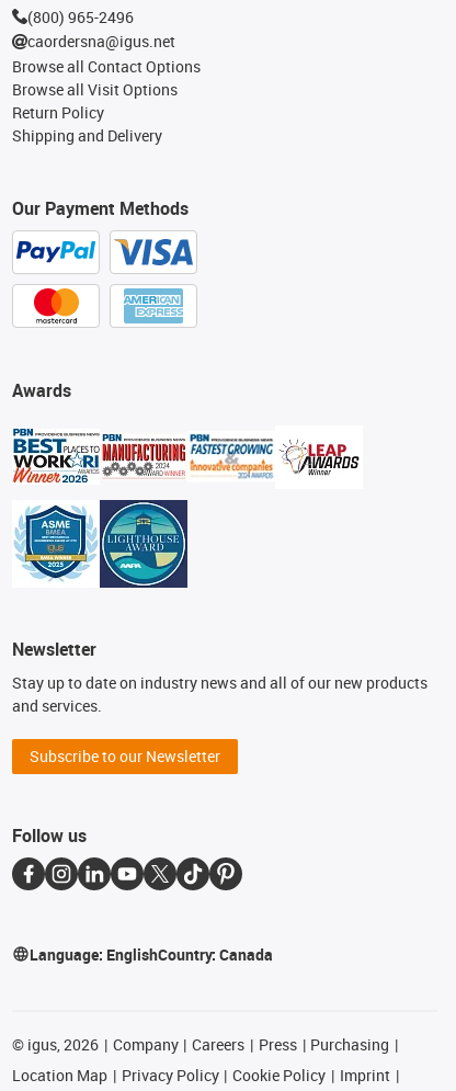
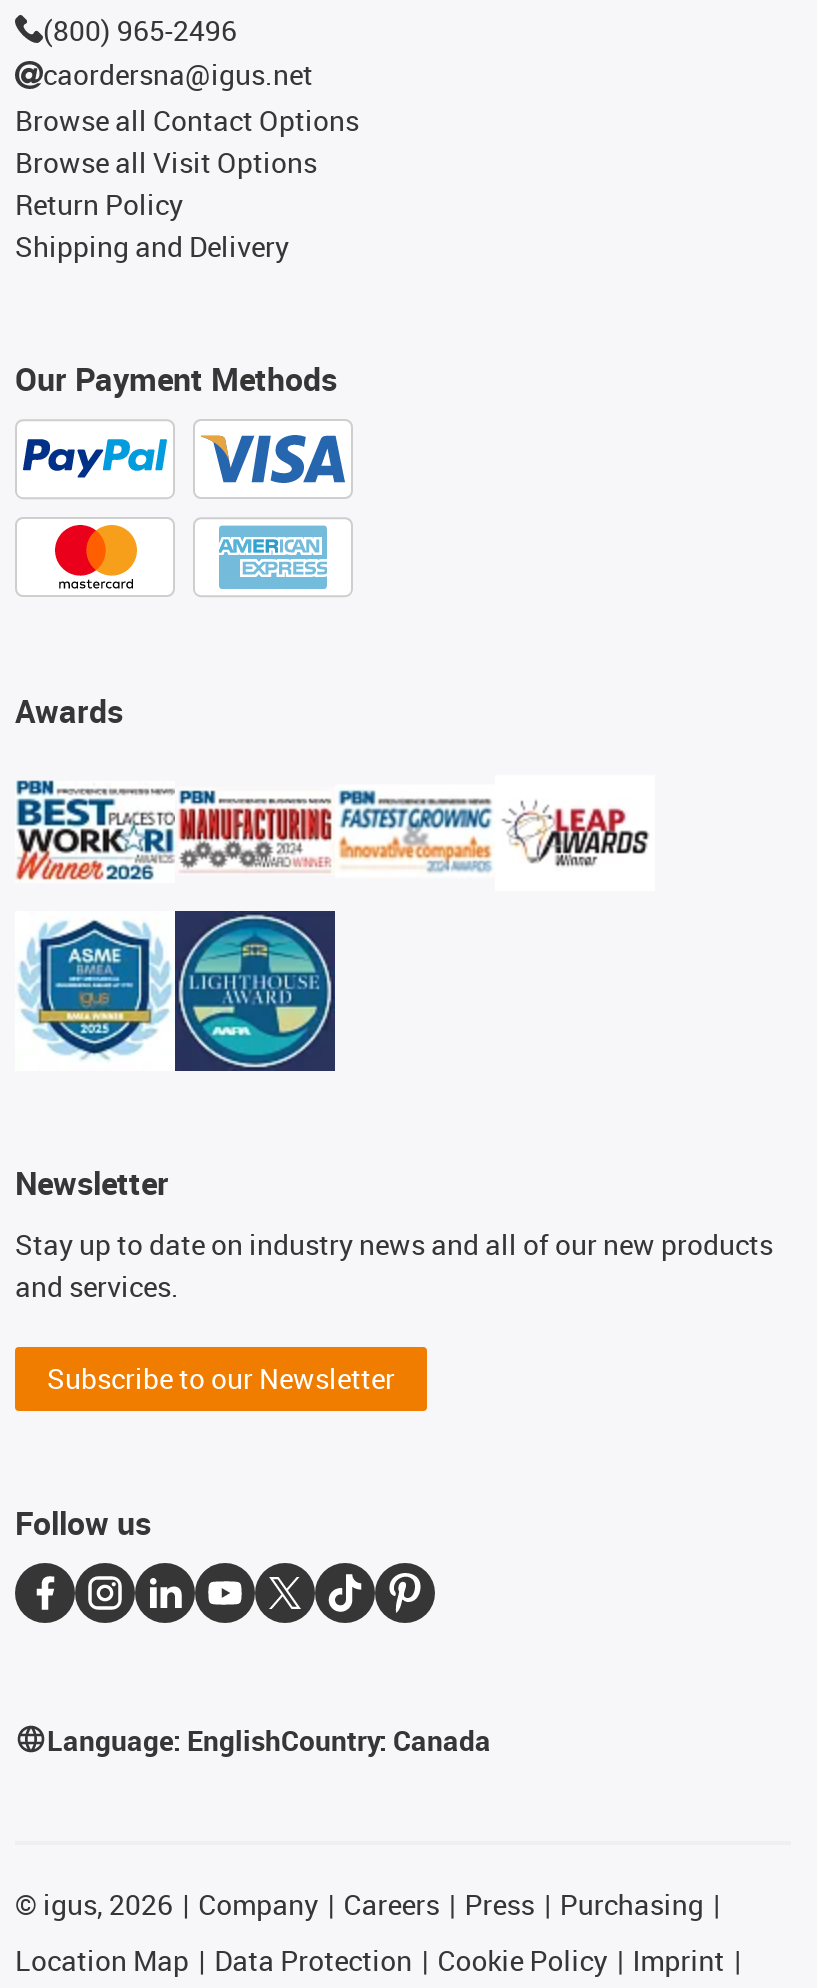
- Privacy Policy
+ Data Protection
